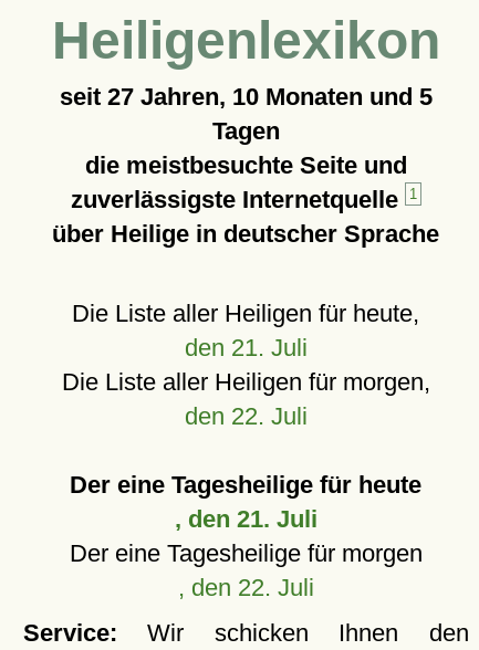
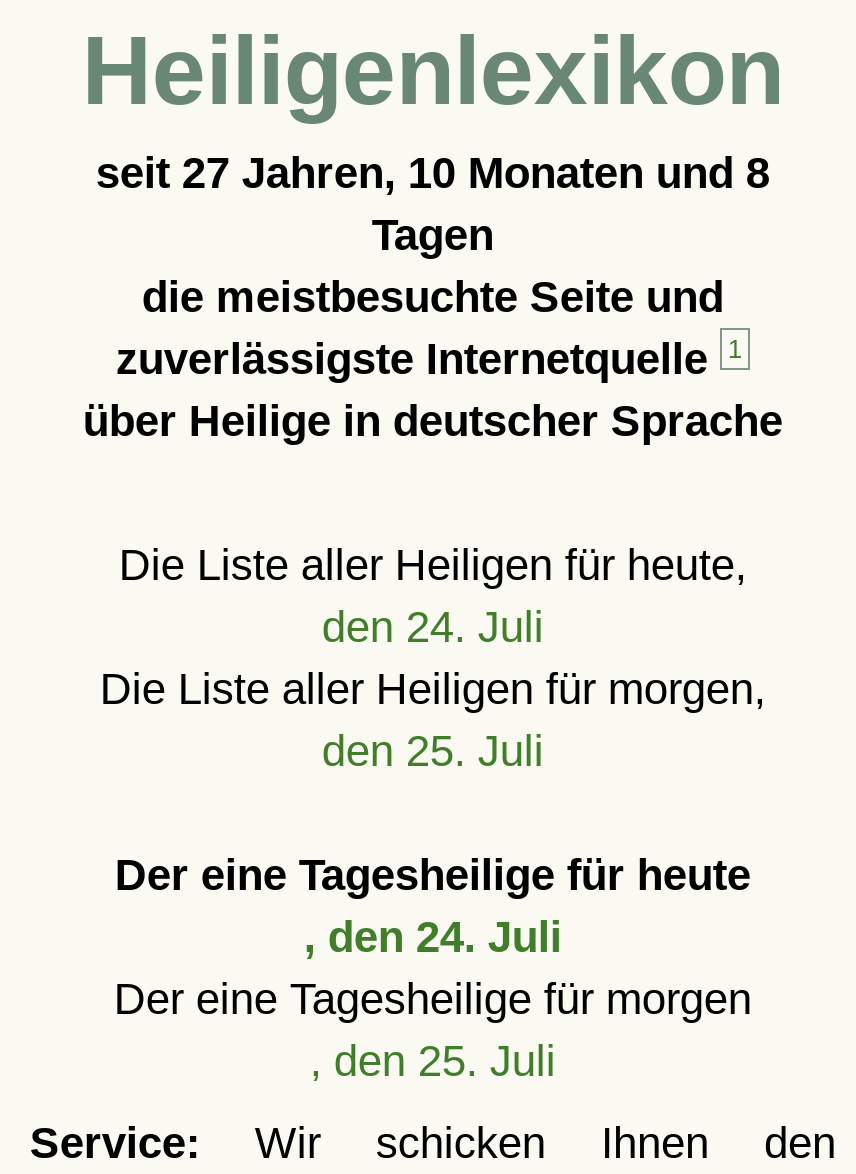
- seit 27 Jahren, 10 Monaten und 5
+ seit 27 Jahren, 10 Monaten und 8

- den 21. Juli
+ den 24. Juli

- den 22. Juli
+ den 25. Juli

- , den 21. Juli
+ , den 24. Juli

- , den 22. Juli
+ , den 25. Juli
